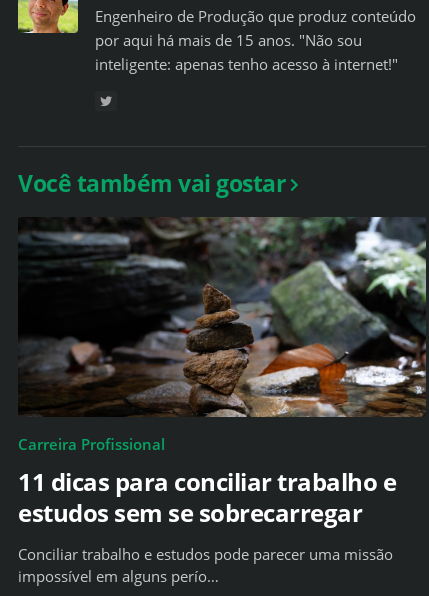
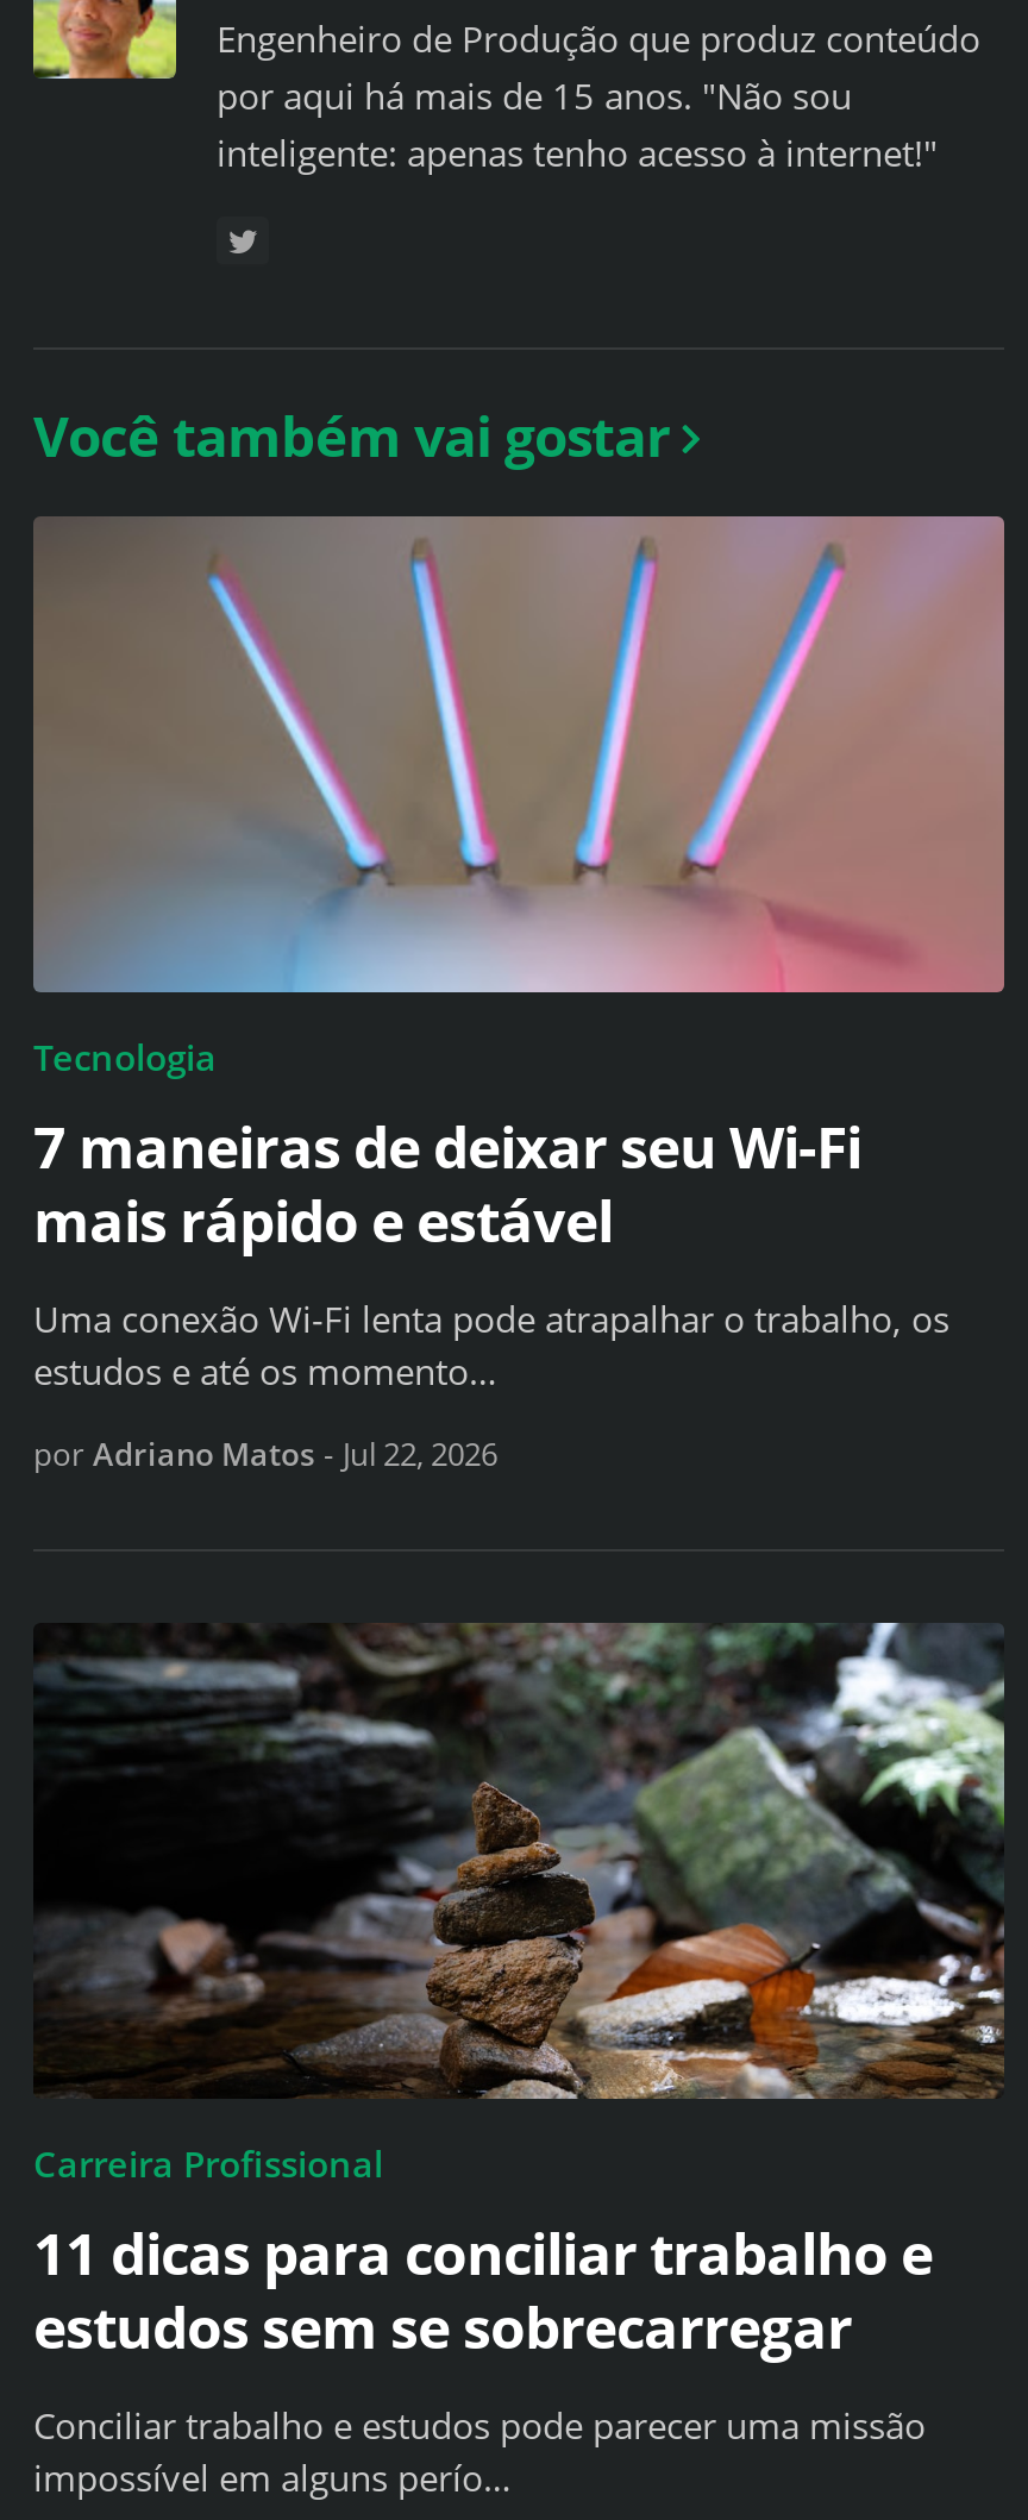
+ [image]
+ Tecnologia
+ 7 maneiras de deixar seu Wi-Fi
+ mais rápido e estável
+ Uma conexão Wi-Fi lenta pode atrapalhar o trabalho, os
+ estudos e até os momento…
+ por Adriano Matos - Jul 22, 2026
